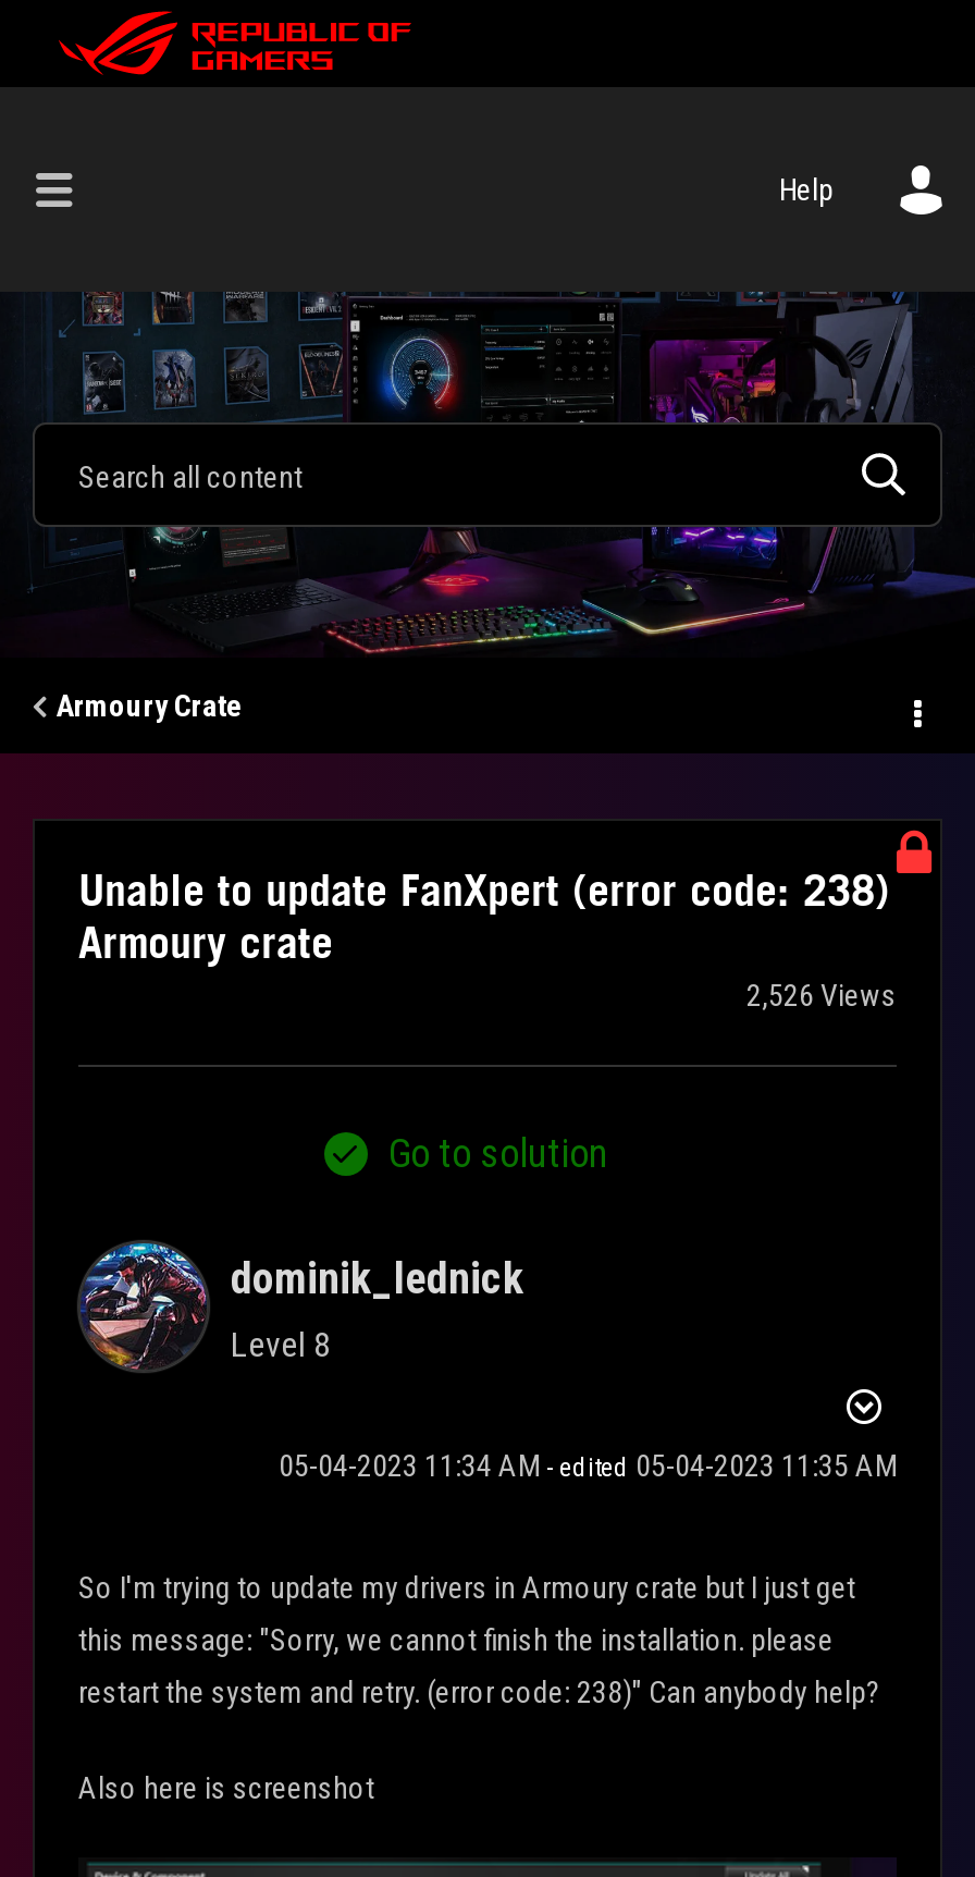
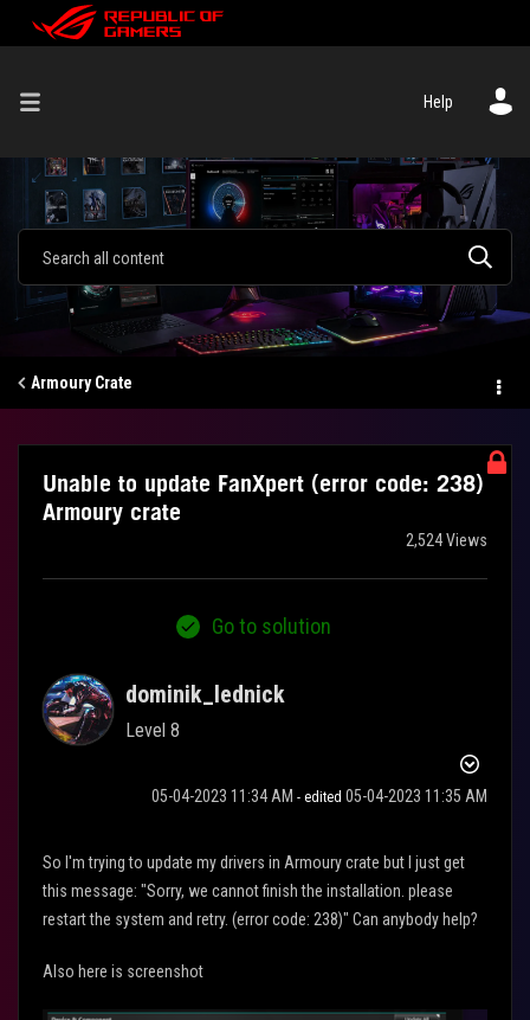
- 2,526 Views
+ 2,524 Views
